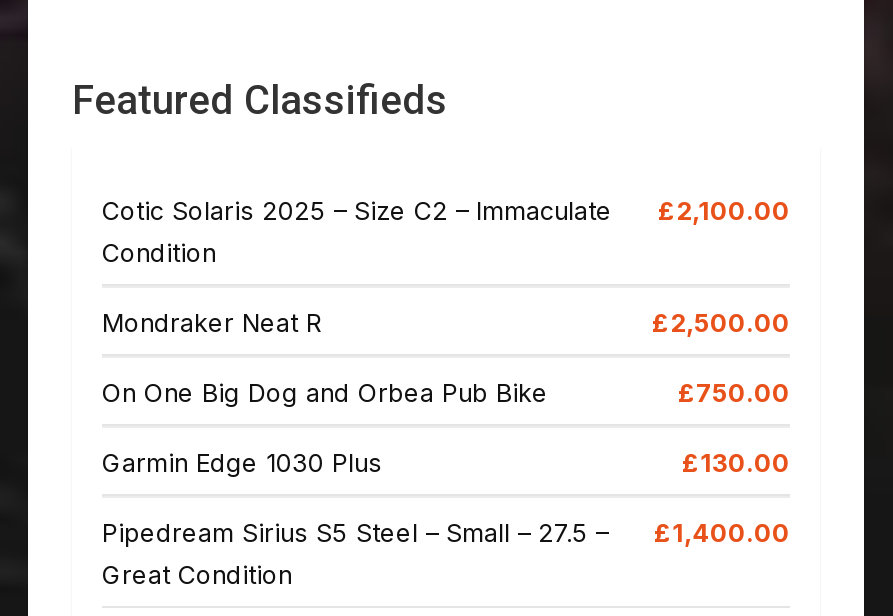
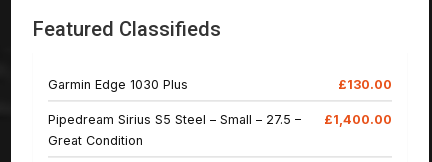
- Cotic Solaris 2025 – Size C2 – Immaculate
- Condition

- £2,100.00

- Mondraker Neat R
- £2,500.00
- On One Big Dog and Orbea Pub Bike
- £750.00
